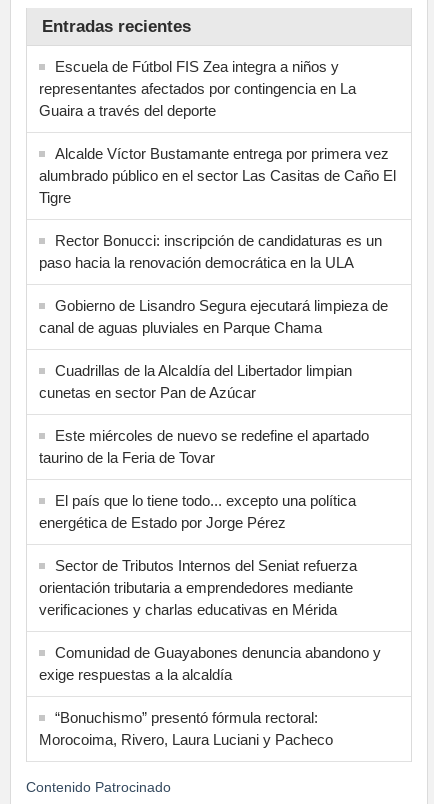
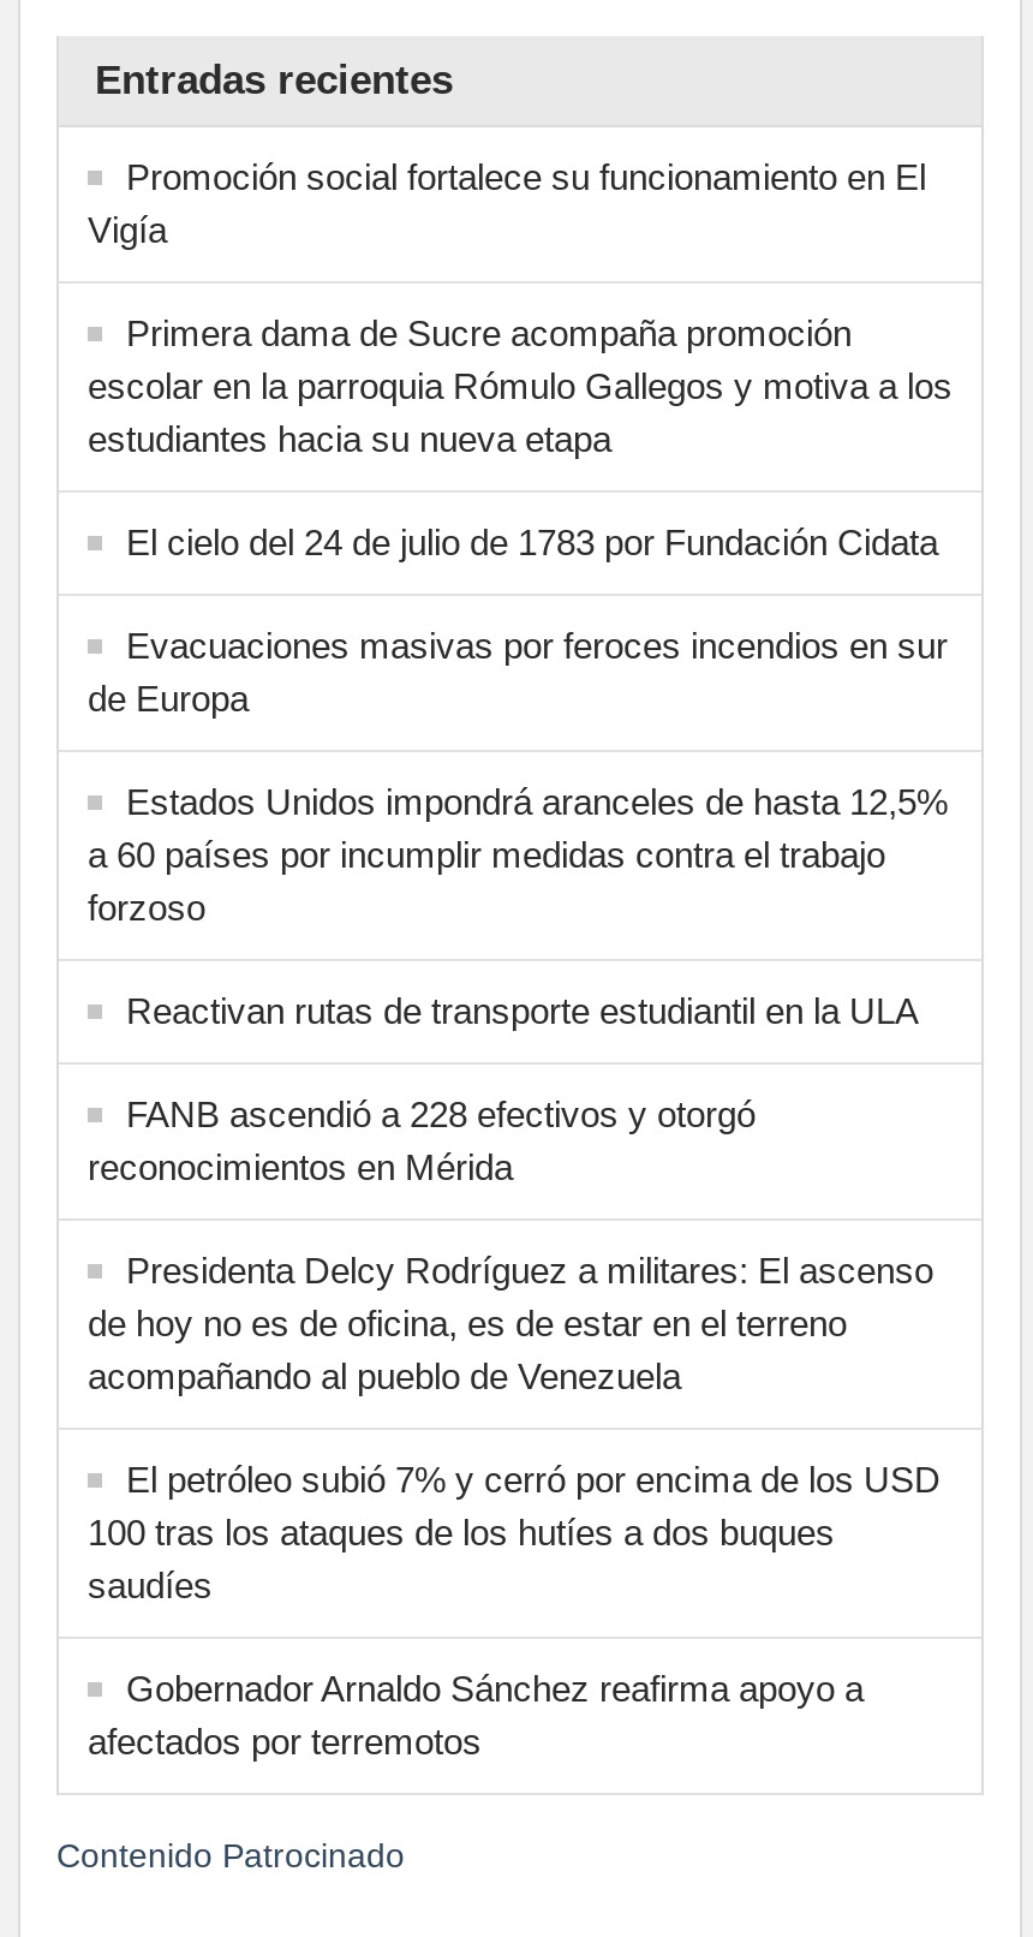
- Escuela de Fútbol FIS Zea integra a niños y
- representantes afectados por contingencia en La
- Guaira a través del deporte
+ Promoción social fortalece su funcionamiento en El
+ Vigía

- Alcalde Víctor Bustamante entrega por primera vez
- alumbrado público en el sector Las Casitas de Caño El
- Tigre
+ Primera dama de Sucre acompaña promoción
+ escolar en la parroquia Rómulo Gallegos y motiva a los
+ estudiantes hacia su nueva etapa

- Rector Bonucci: inscripción de candidaturas es un
- paso hacia la renovación democrática en la ULA
+ El cielo del 24 de julio de 1783 por Fundación Cidata

- Gobierno de Lisandro Segura ejecutará limpieza de
- canal de aguas pluviales en Parque Chama
+ Evacuaciones masivas por feroces incendios en sur
+ de Europa

- Cuadrillas de la Alcaldía del Libertador limpian
- cunetas en sector Pan de Azúcar
+ Estados Unidos impondrá aranceles de hasta 12,5%
+ a 60 países por incumplir medidas contra el trabajo
+ forzoso

- Este miércoles de nuevo se redefine el apartado
- taurino de la Feria de Tovar
+ Reactivan rutas de transporte estudiantil en la ULA

- El país que lo tiene todo... excepto una política
- energética de Estado por Jorge Pérez
+ FANB ascendió a 228 efectivos y otorgó
+ reconocimientos en Mérida

- Sector de Tributos Internos del Seniat refuerza
- orientación tributaria a emprendedores mediante
- verificaciones y charlas educativas en Mérida
+ Presidenta Delcy Rodríguez a militares: El ascenso
+ de hoy no es de oficina, es de estar en el terreno
+ acompañando al pueblo de Venezuela

- Comunidad de Guayabones denuncia abandono y
- exige respuestas a la alcaldía
+ El petróleo subió 7% y cerró por encima de los USD
+ 100 tras los ataques de los hutíes a dos buques
+ saudíes

- “Bonuchismo” presentó fórmula rectoral:
- Morocoima, Rivero, Laura Luciani y Pacheco
+ Gobernador Arnaldo Sánchez reafirma apoyo a
+ afectados por terremotos
